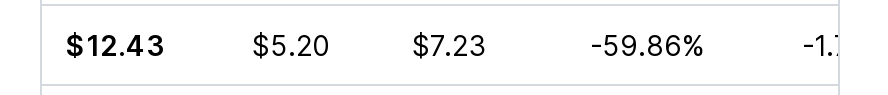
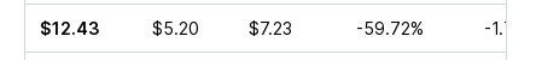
- -59.86%
+ -59.72%
